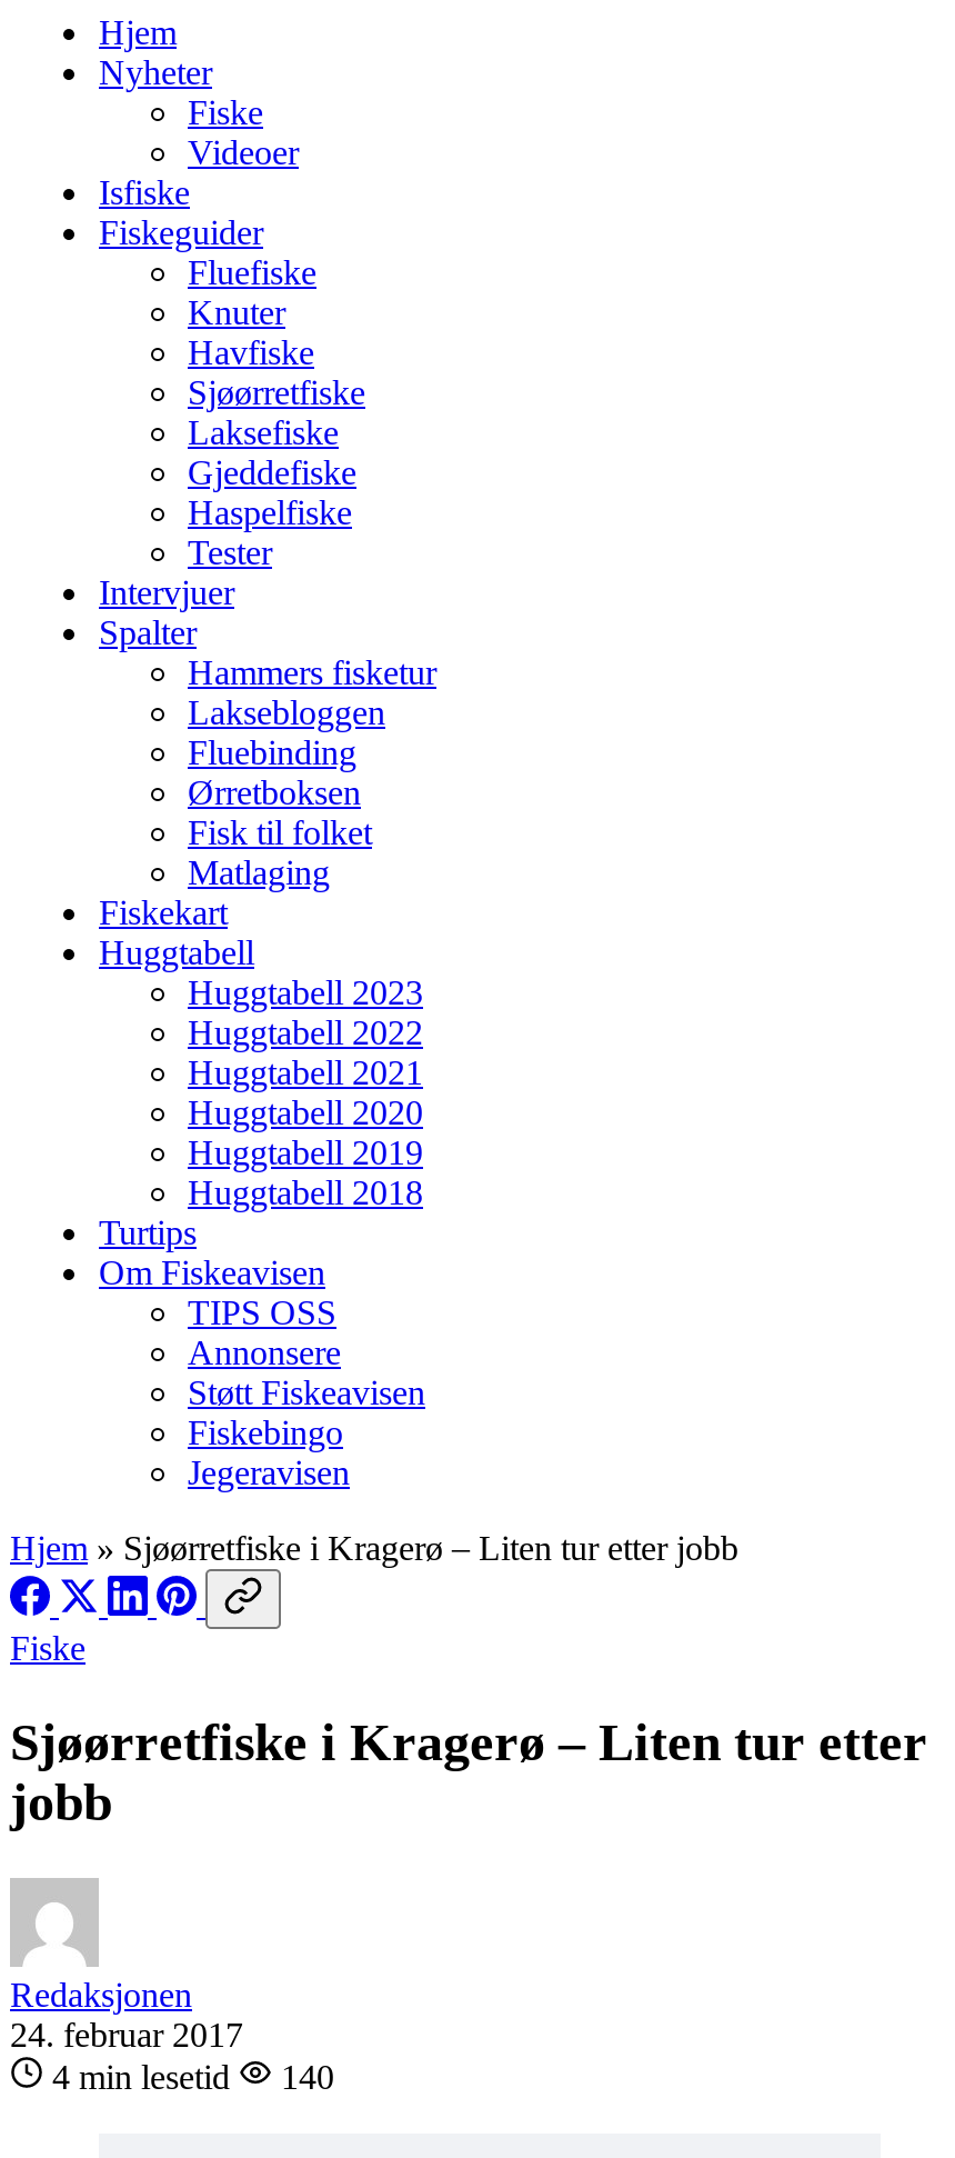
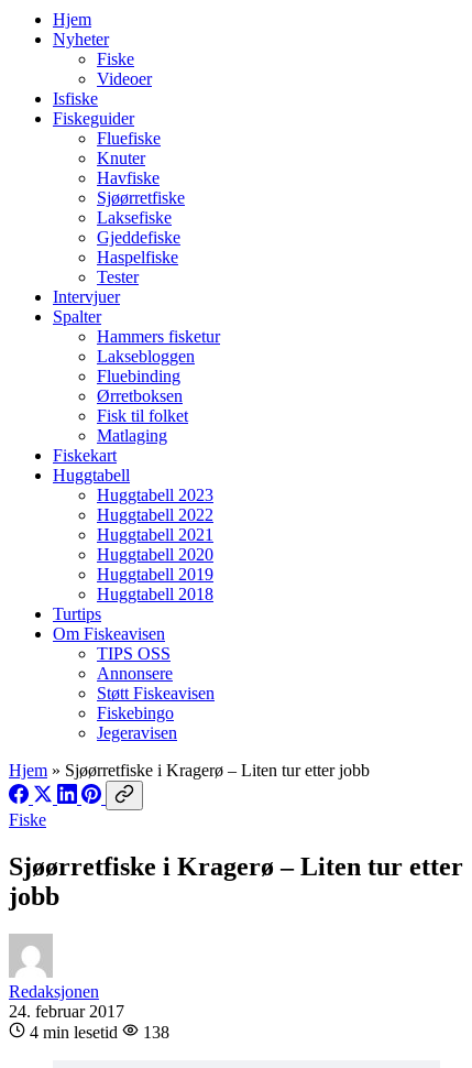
- 4 min lesetid 140
+ 4 min lesetid 138
